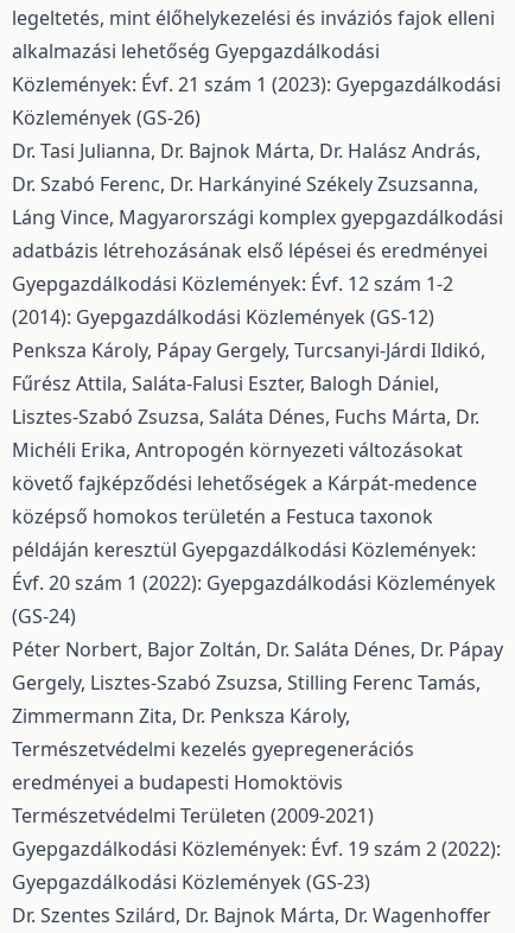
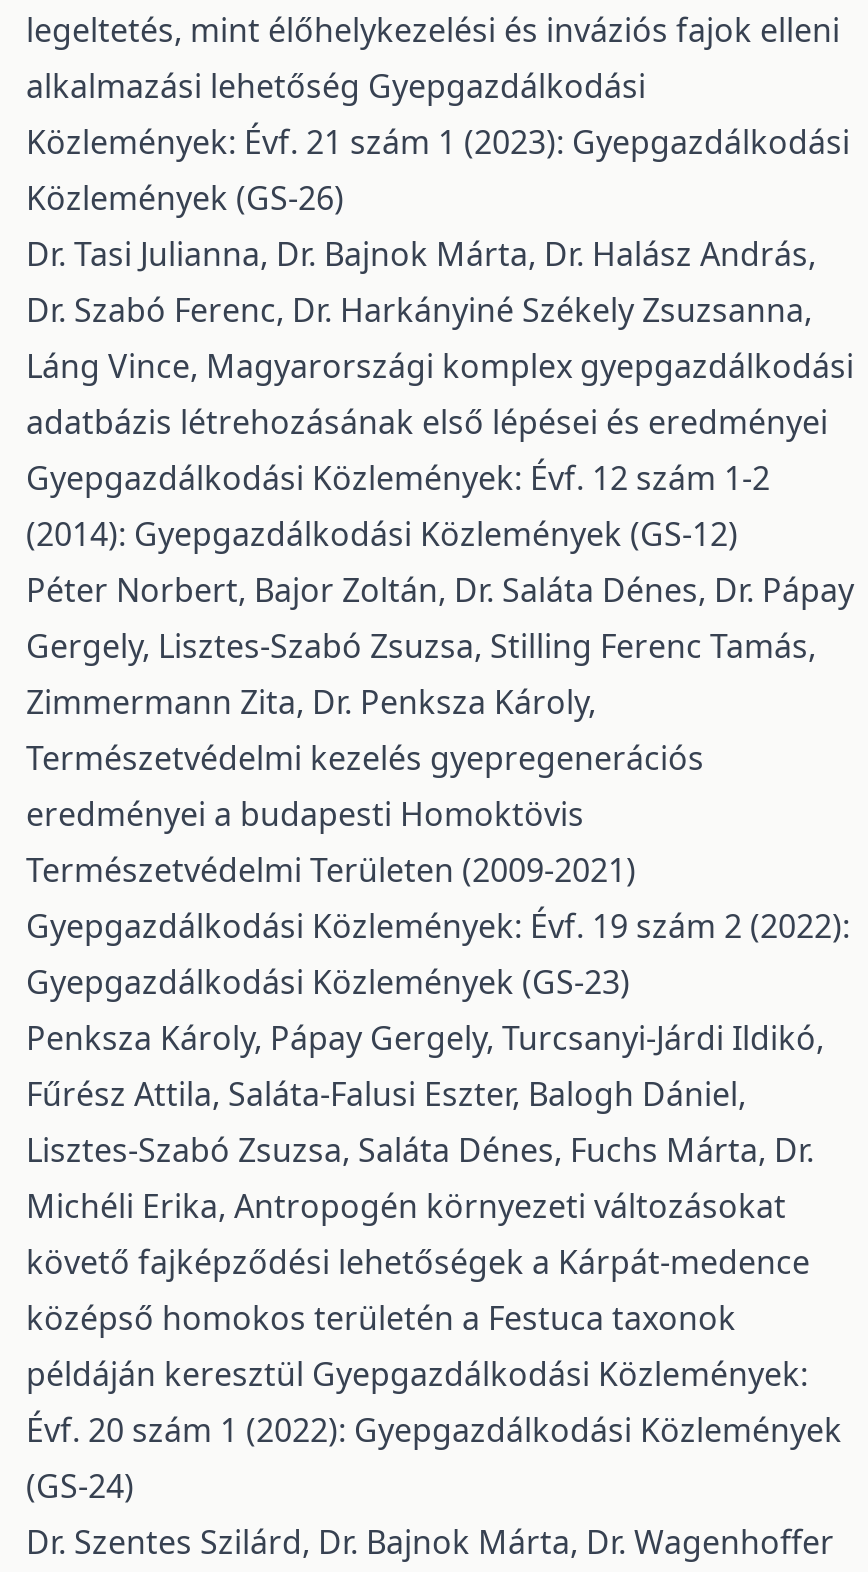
moved down: Penksza Károly, Pápay Gergely, Turcsanyi-Járdi Ildikó, | Fűrész Attila, Saláta-Falusi Eszter, Balogh Dániel, | Lisztes-Szabó Zsuzsa, Saláta Dénes, Fuchs Márta, Dr. | ... | Évf. 20 szám 1 (2022): Gyepgazdálkodási Közlemények | (GS-24)

moved up: Péter Norbert, Bajor Zoltán, Dr. Saláta Dénes, Dr. Pápay | Gergely, Lisztes-Szabó Zsuzsa, Stilling Ferenc Tamás, | Zimmermann Zita, Dr. Penksza Károly, | Természetvédelmi kezelés gyepregenerációs | eredményei a budapesti Homoktövis | Természetvédelmi Területen (2009-2021) | Gyepgazdálkodási Közlemények: Évf. 19 szám 2 (2022): | Gyepgazdálkodási Közlemények (GS-23)
